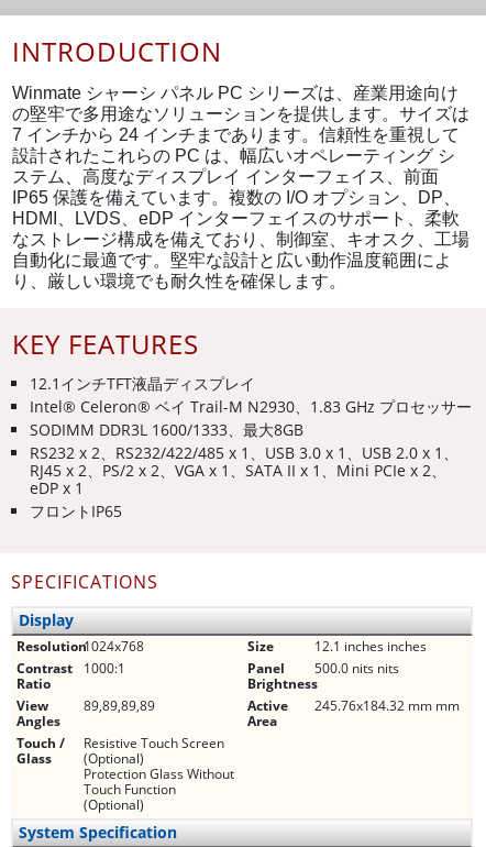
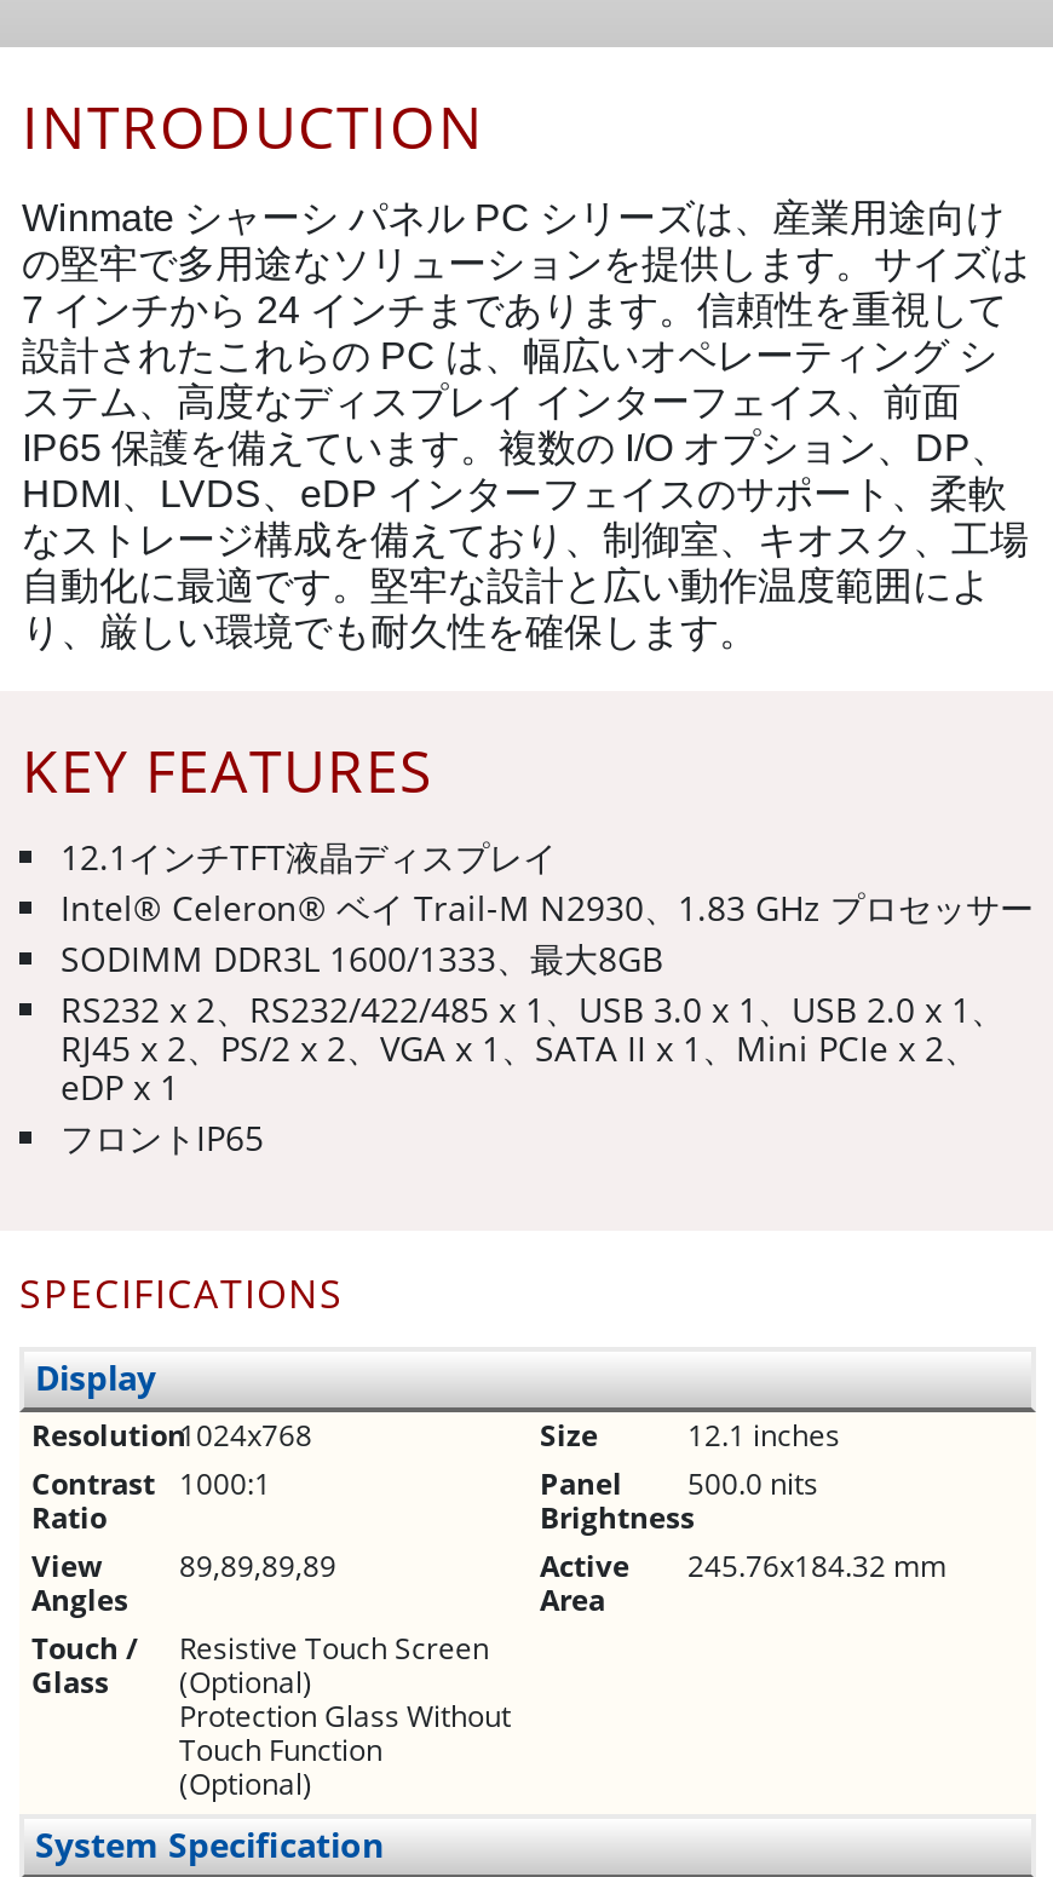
- 12.1 inches inches
+ 12.1 inches

- Panel 500.0 nits nits
+ Panel 500.0 nits

- Active 245.76x184.32 mm mm
+ Active 245.76x184.32 mm
